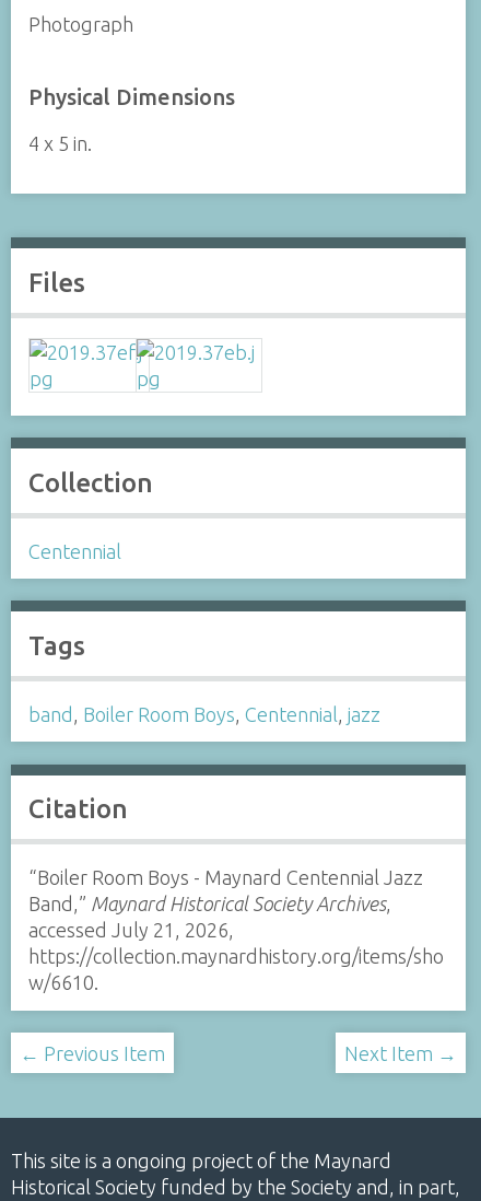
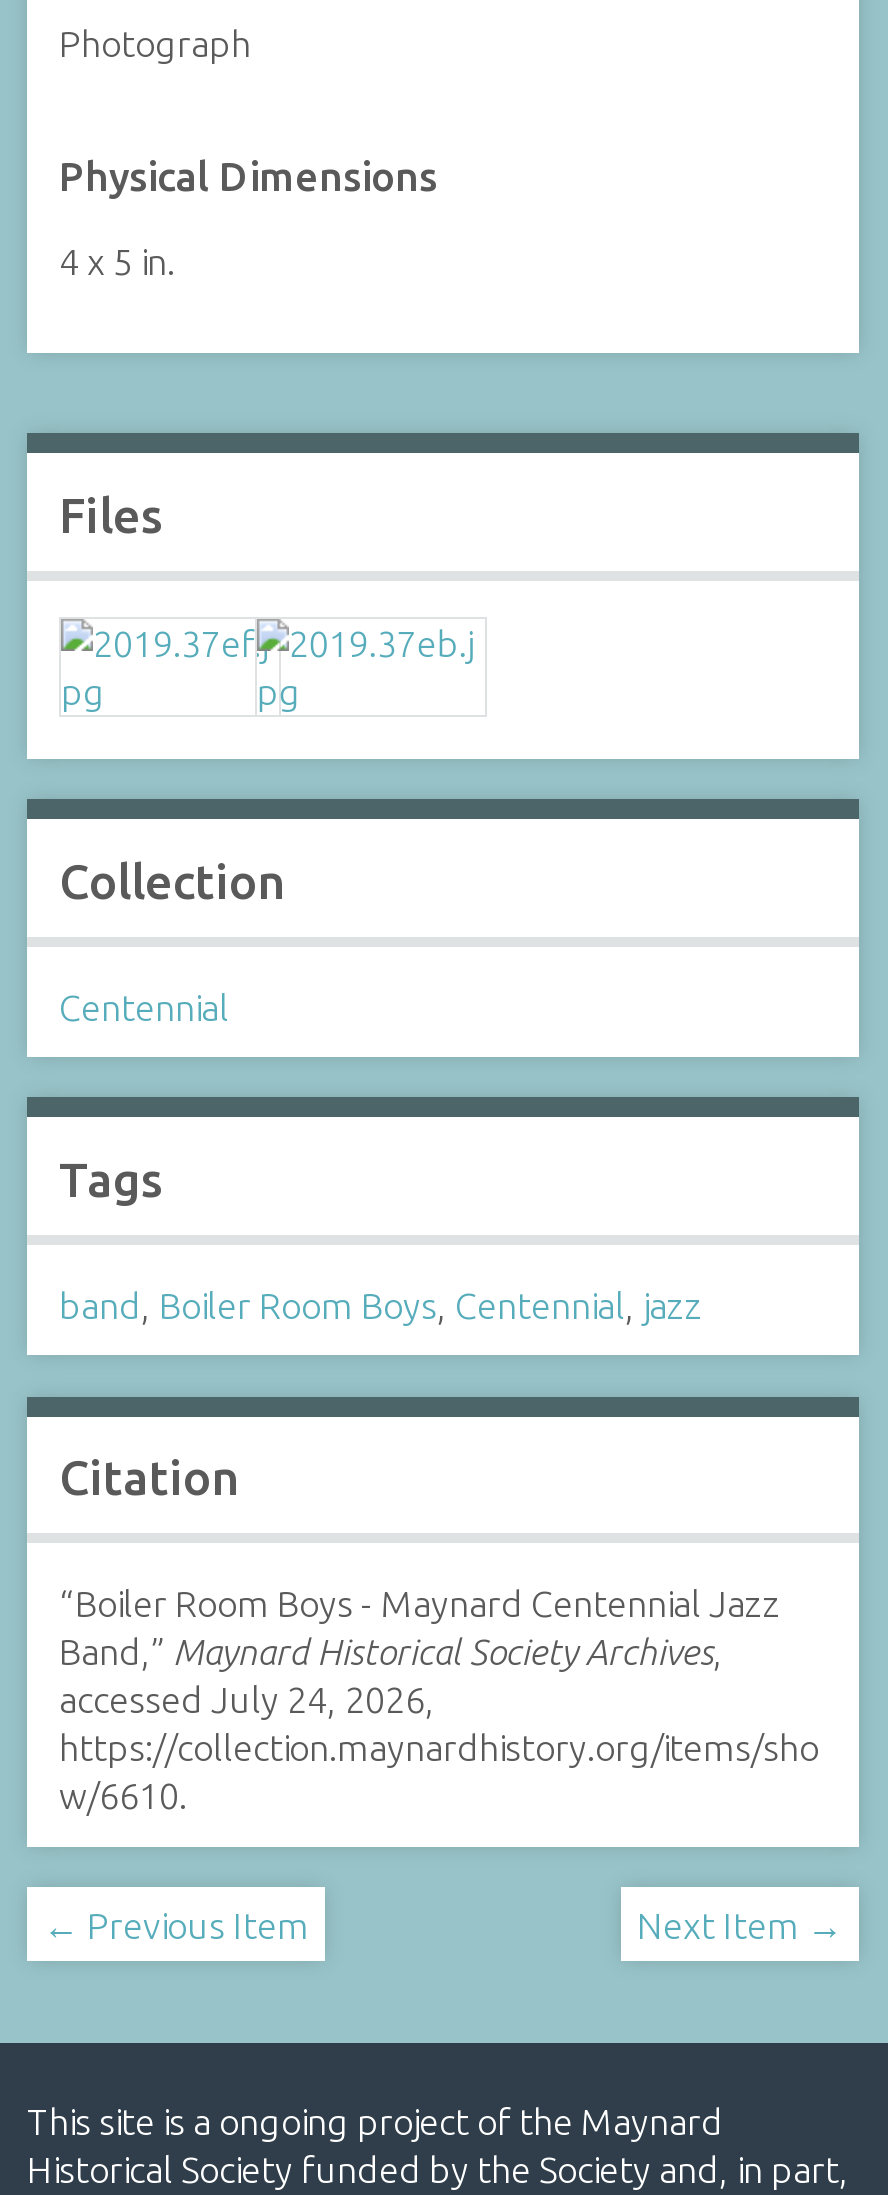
- accessed July 21, 2026,
+ accessed July 24, 2026,
